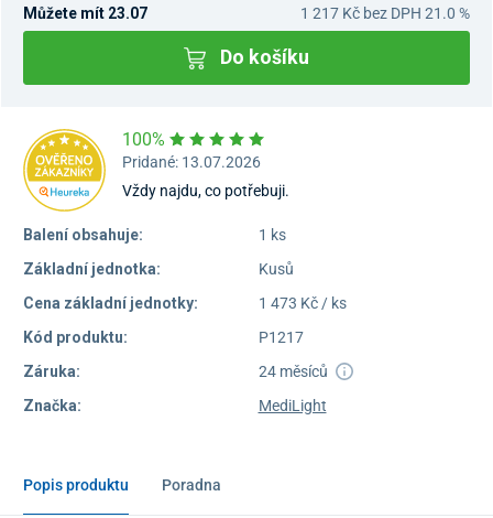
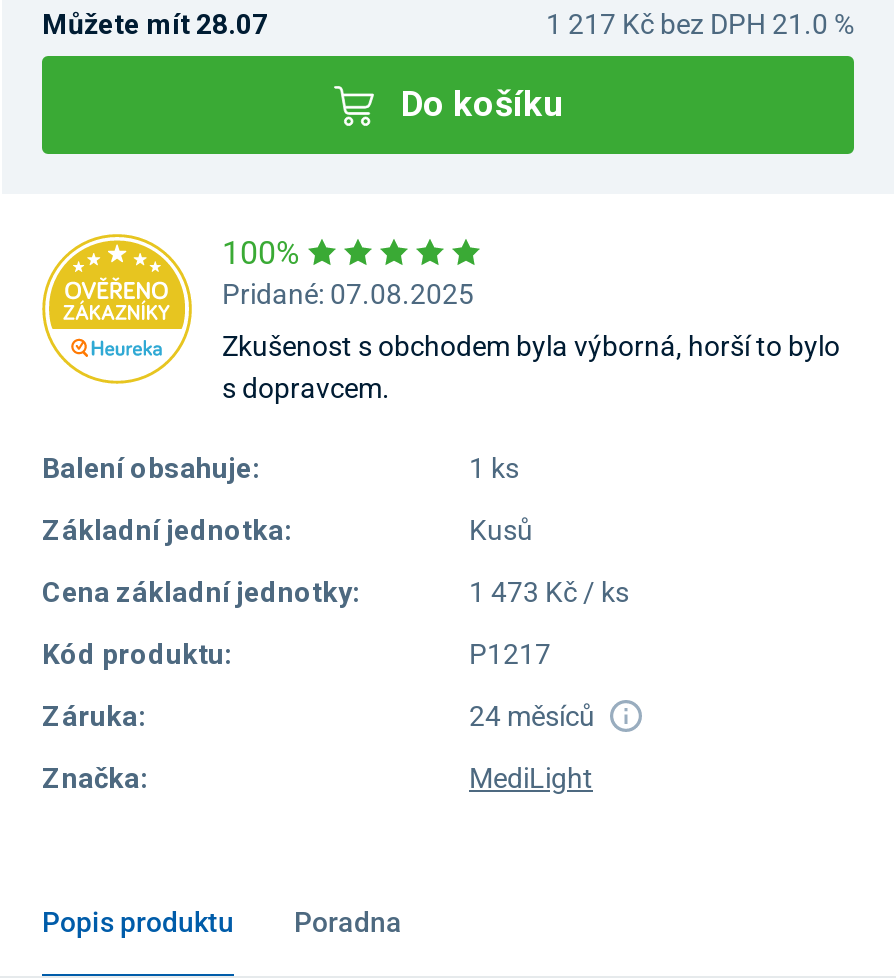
- Můžete mít 23.07
+ Můžete mít 28.07

- Pridané: 13.07.2026
+ Pridané: 07.08.2025

- Vždy najdu, co potřebuji.
+ Zkušenost s obchodem byla výborná, horší to bylo
+ s dopravcem.
